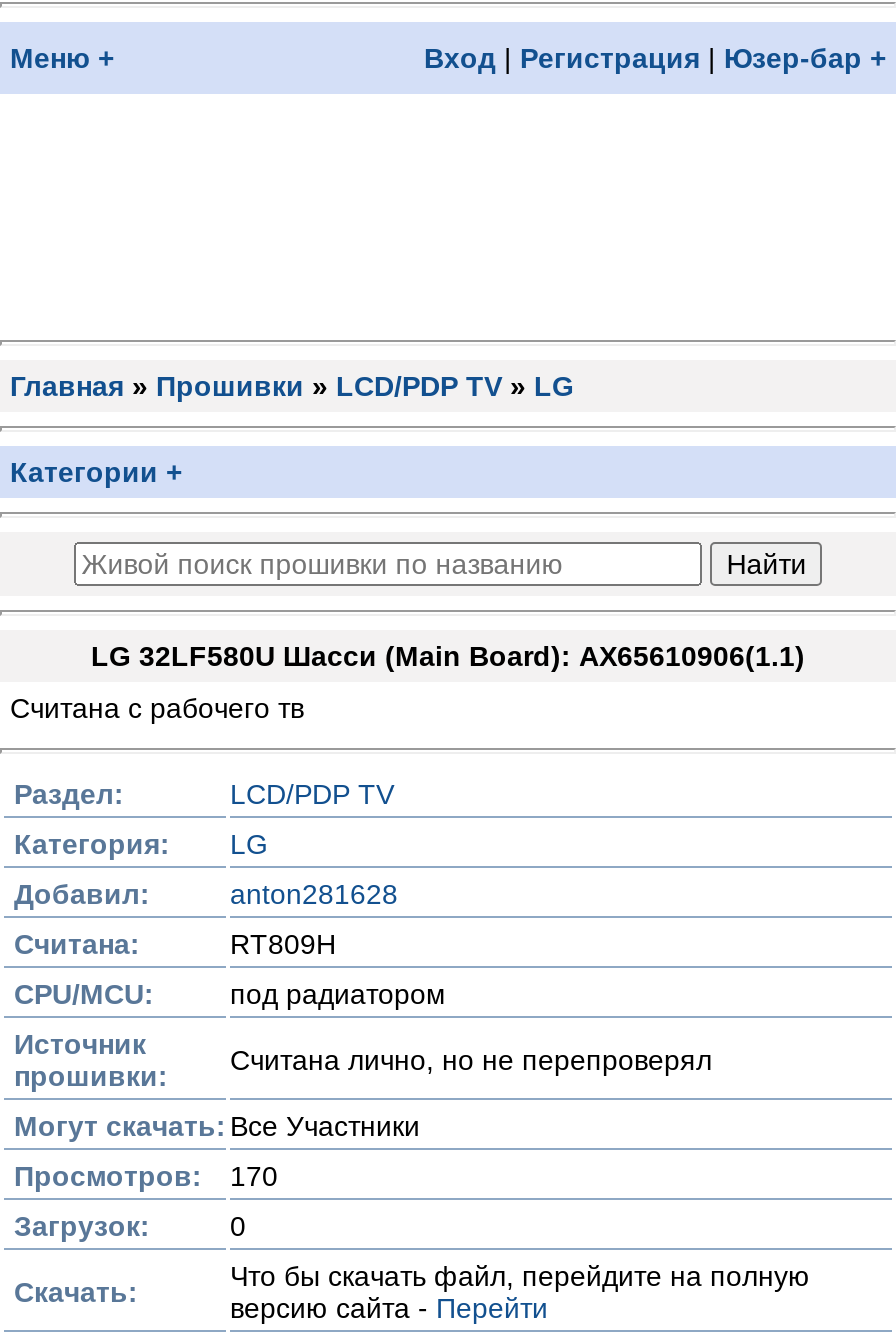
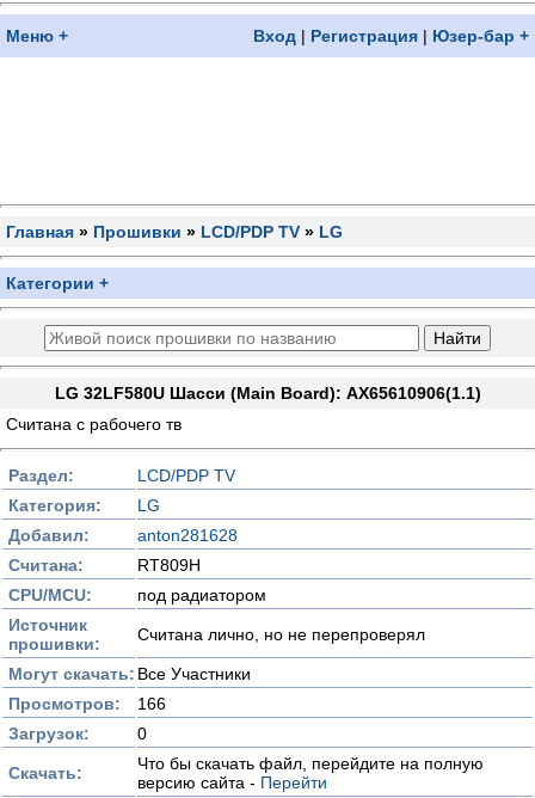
- Просмотров: 170
+ Просмотров: 166
